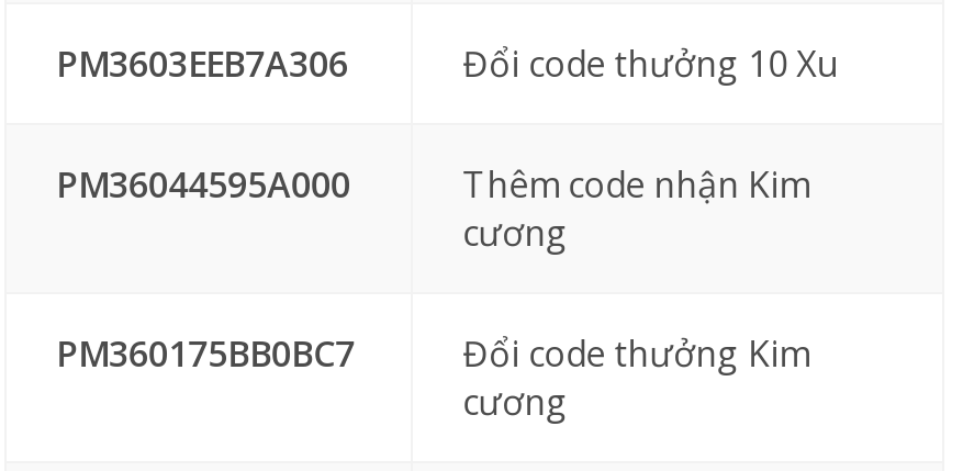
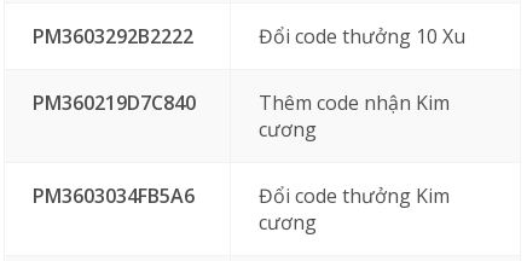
- PM3603EEB7A306
+ PM3603292B2222

- PM36044595A000
+ PM360219D7C840

- PM360175BB0BC7
+ PM3603034FB5A6
